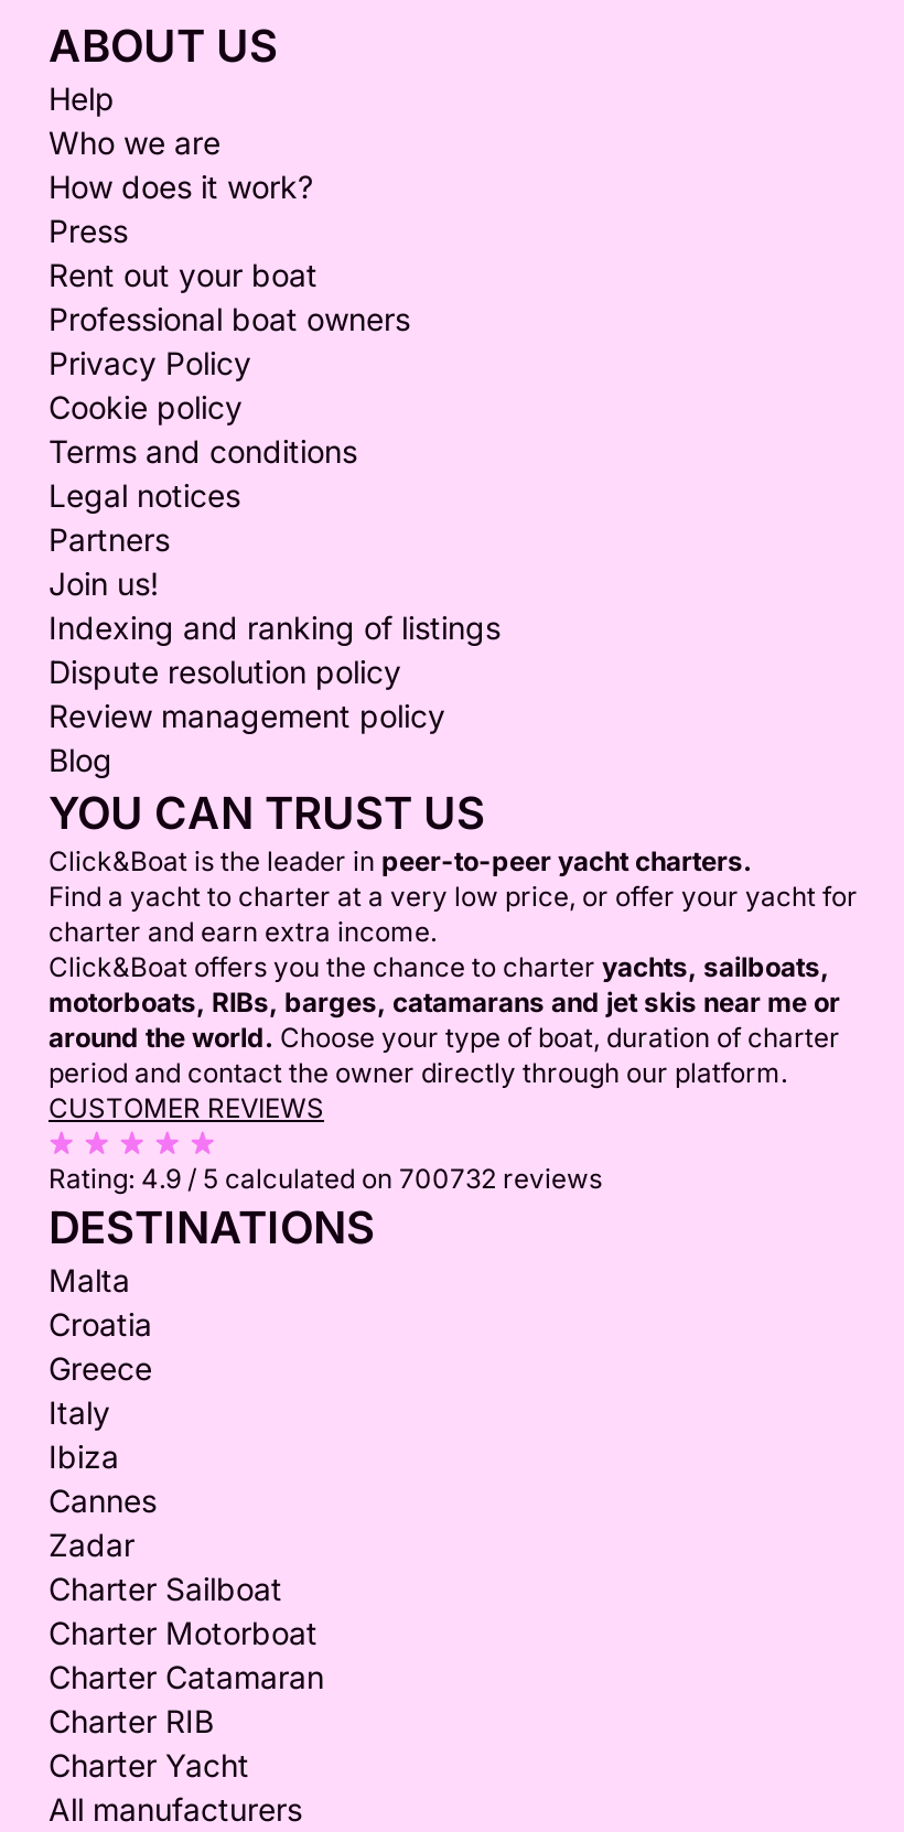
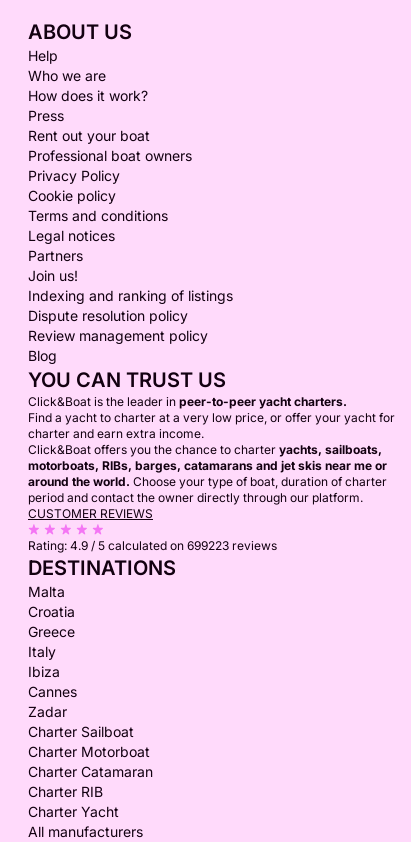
- Rating: 4.9 / 5 calculated on 700732 reviews
+ Rating: 4.9 / 5 calculated on 699223 reviews
